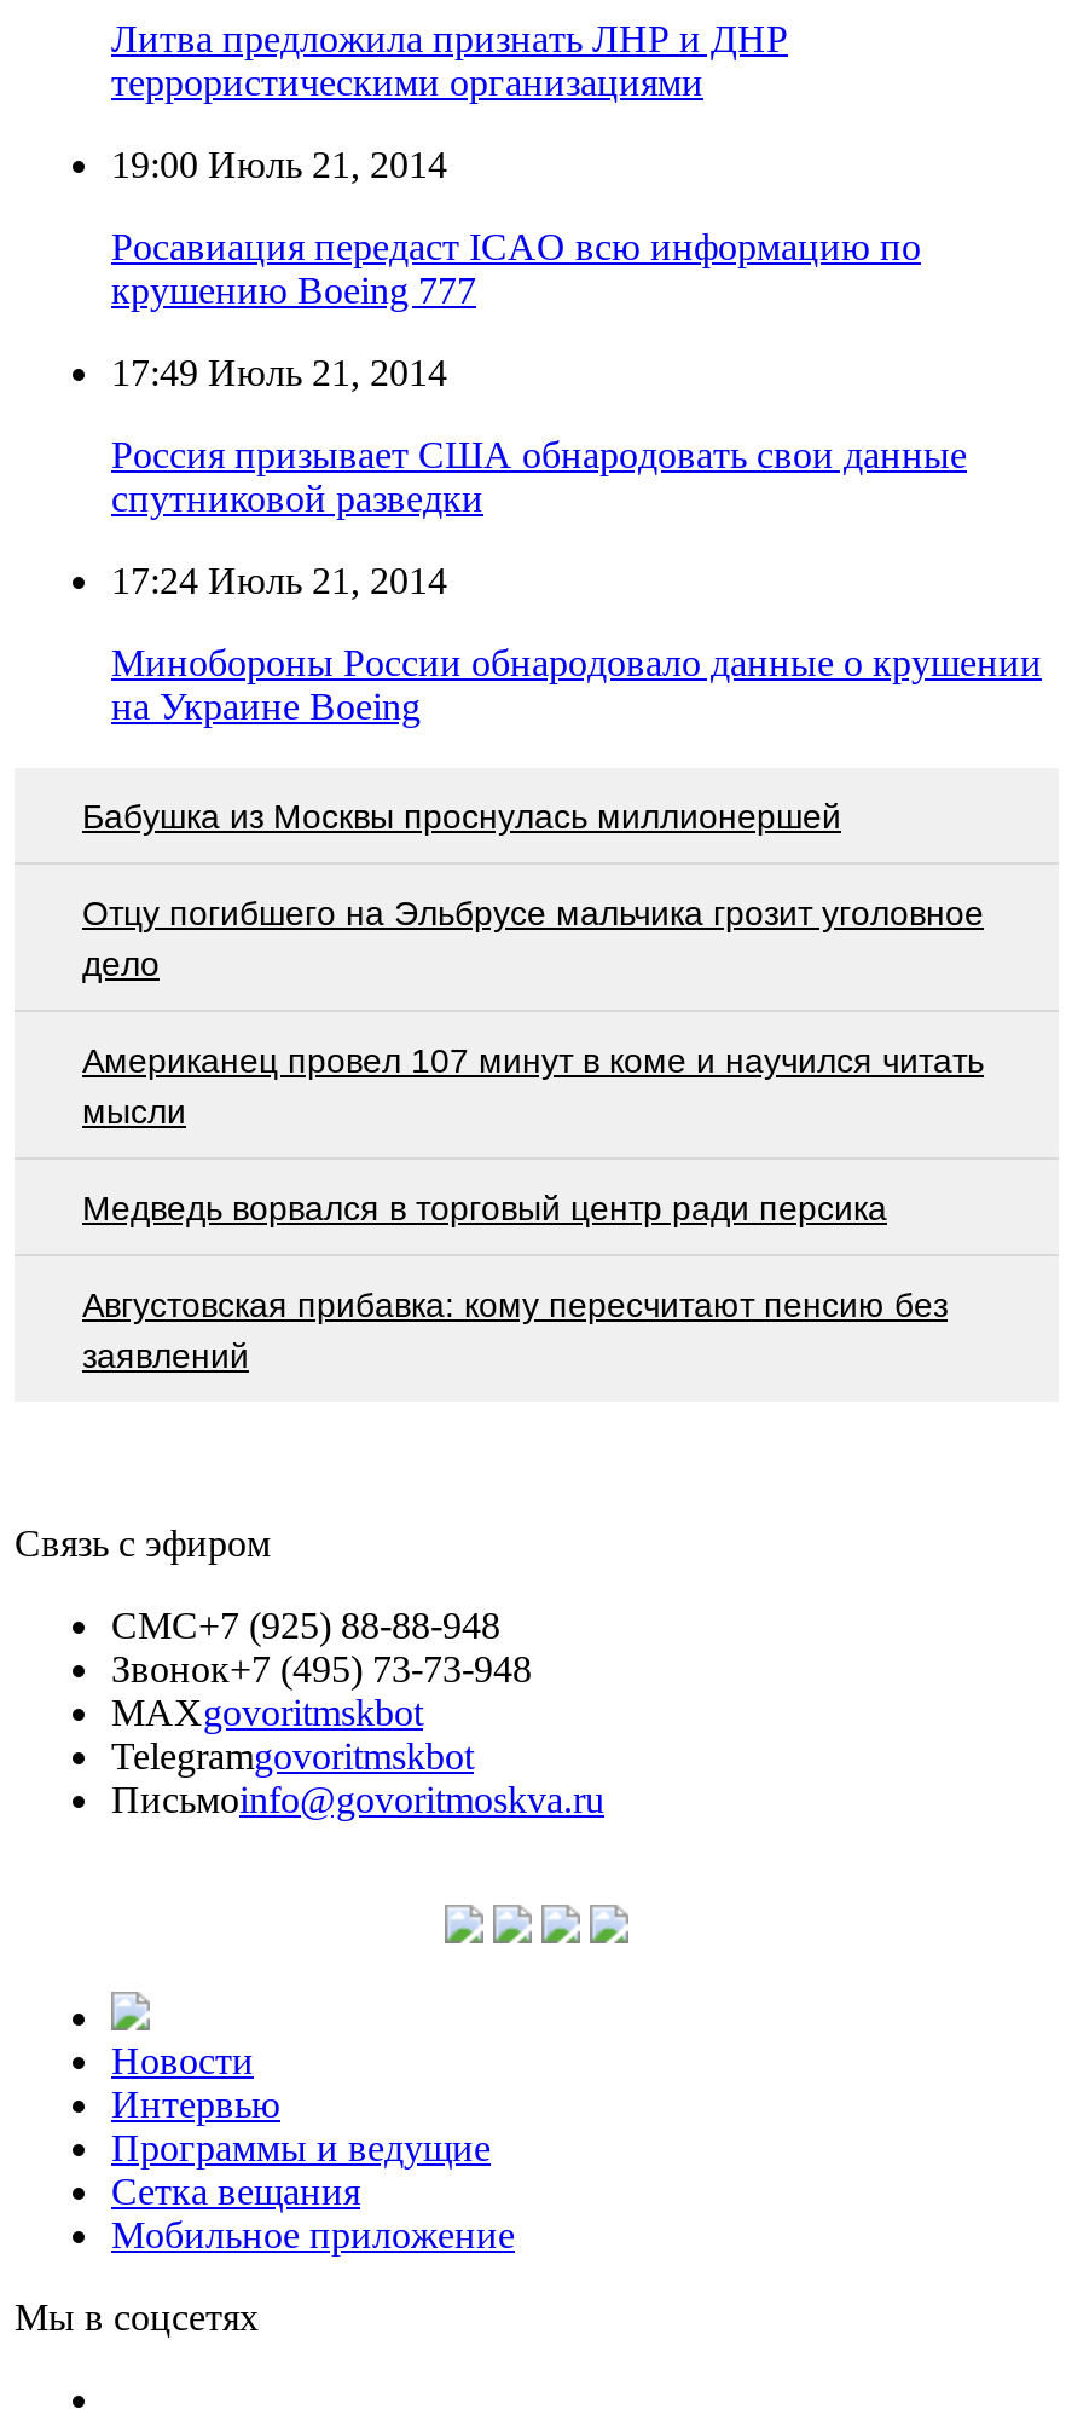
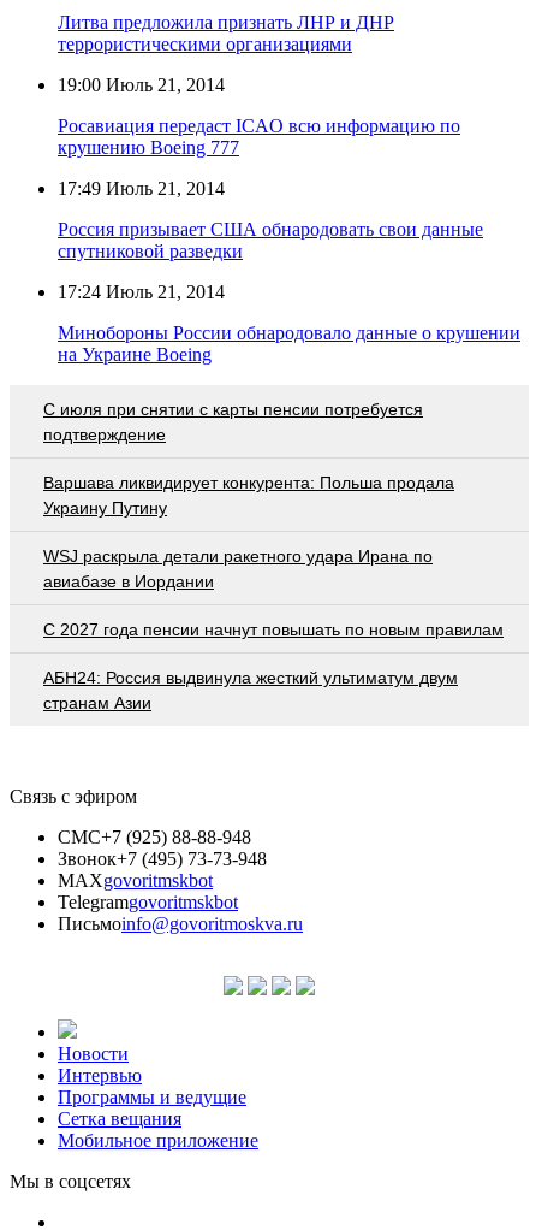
- Бабушка из Москвы проснулась миллионершей
+ С июля при снятии с карты пенсии потребуется
+ подтверждение

- Отцу погибшего на Эльбрусе мальчика грозит уголовное
- дело
+ Варшава ликвидирует конкурента: Польша продала
+ Украину Путину

- Американец провел 107 минут в коме и научился читать
- мысли
+ WSJ раскрыла детали ракетного удара Ирана по
+ авиабазе в Иордании

- Медведь ворвался в торговый центр ради персика
+ С 2027 года пенсии начнут повышать по новым правилам

- Августовская прибавка: кому пересчитают пенсию без
- заявлений
+ АБН24: Россия выдвинула жесткий ультиматум двум
+ странам Азии
